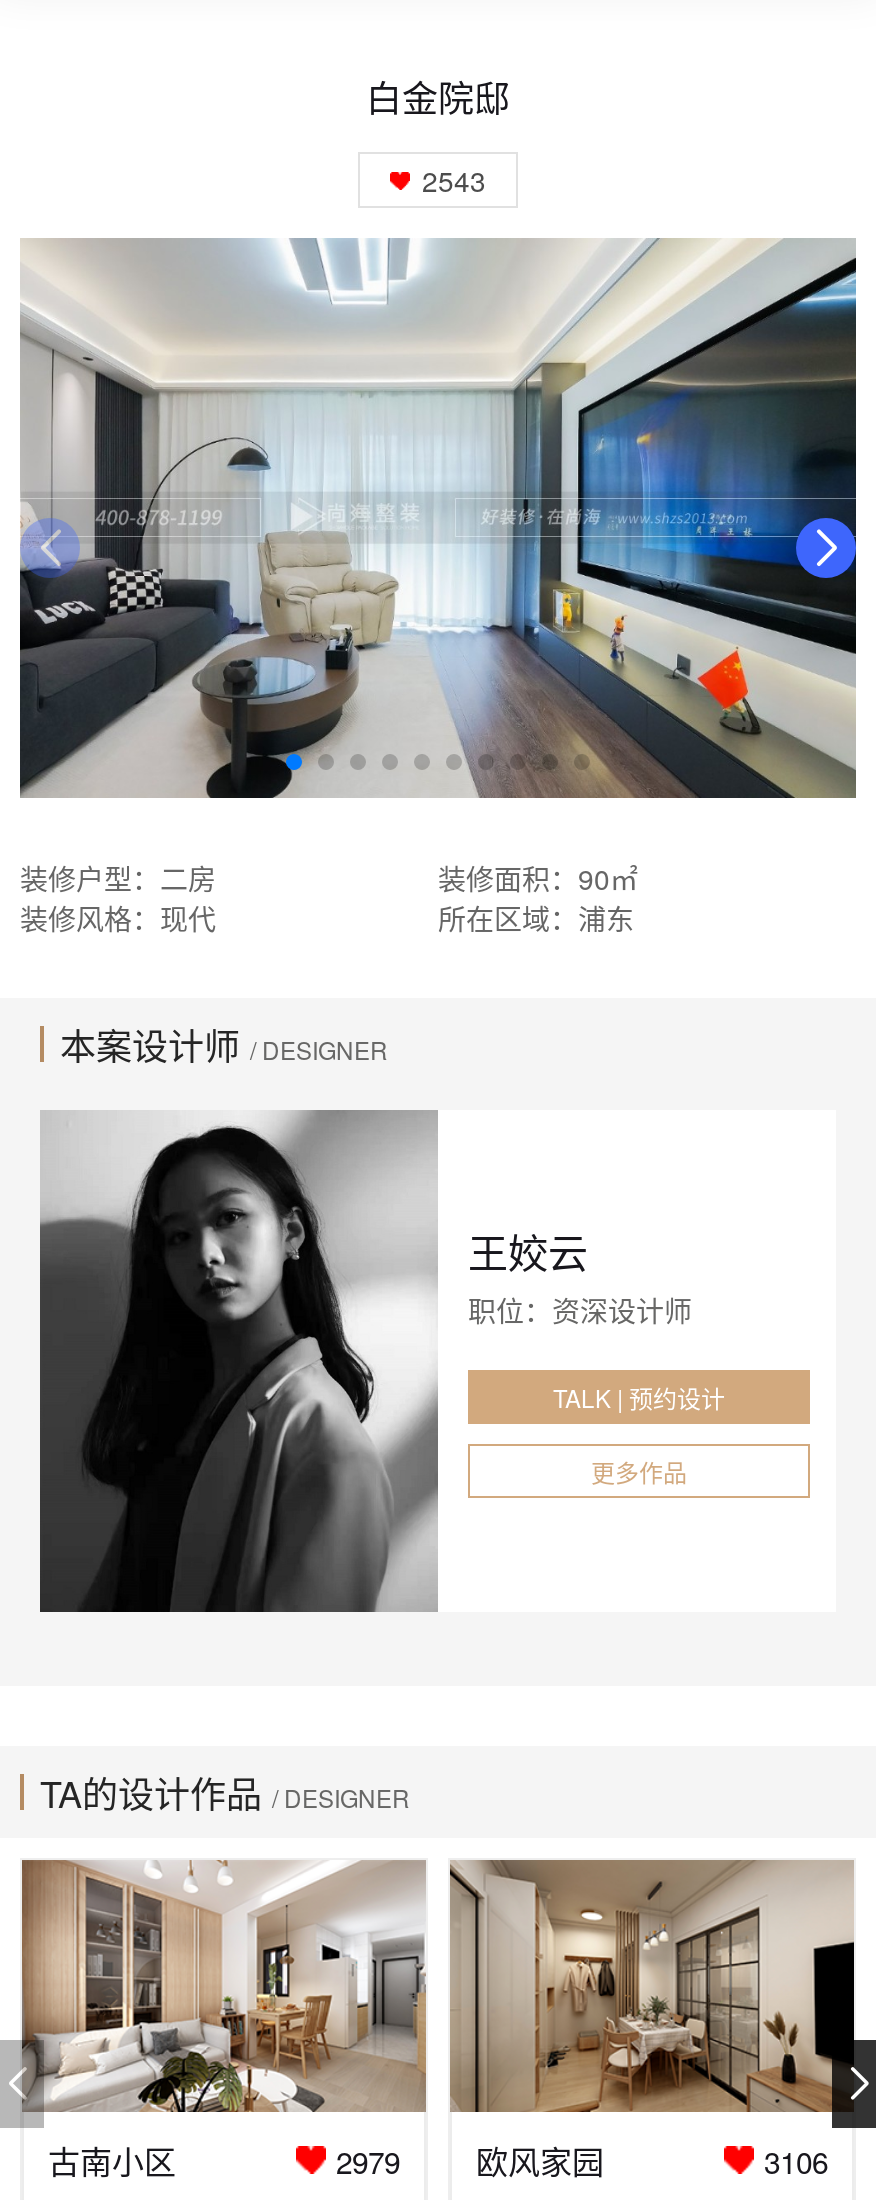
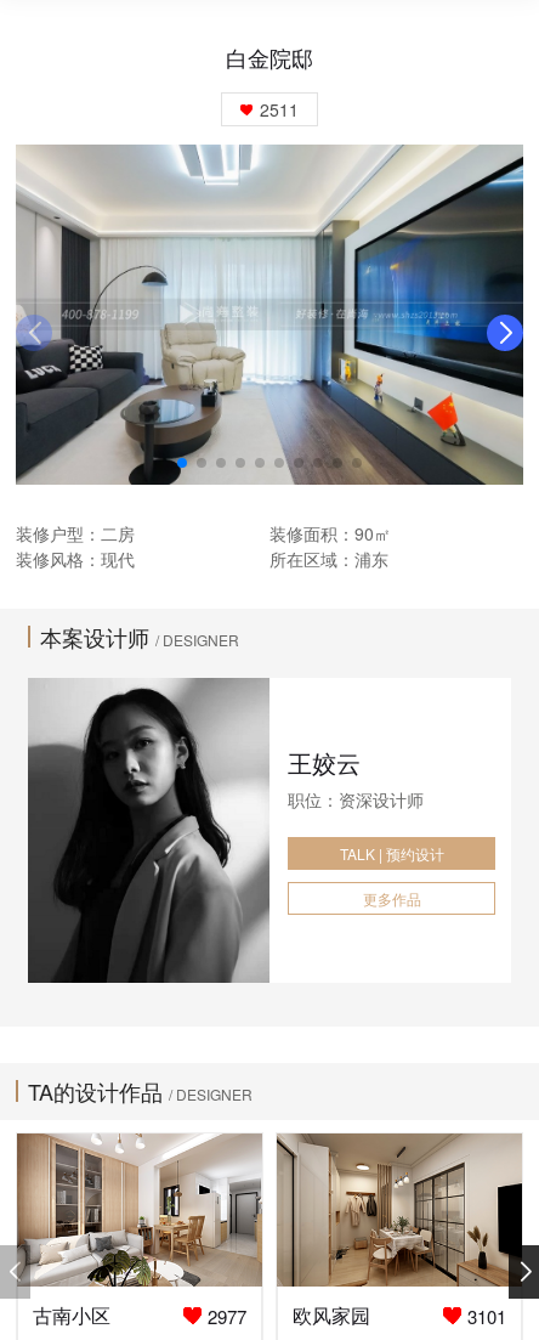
- 2543
+ 2511

- 2979 欧风家园
+ 2977 欧风家园

- 3106
+ 3101
